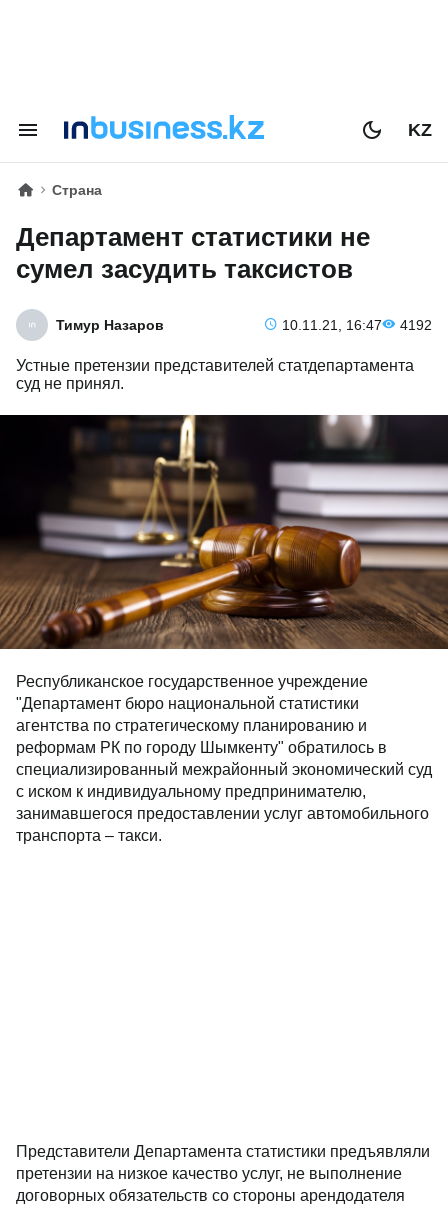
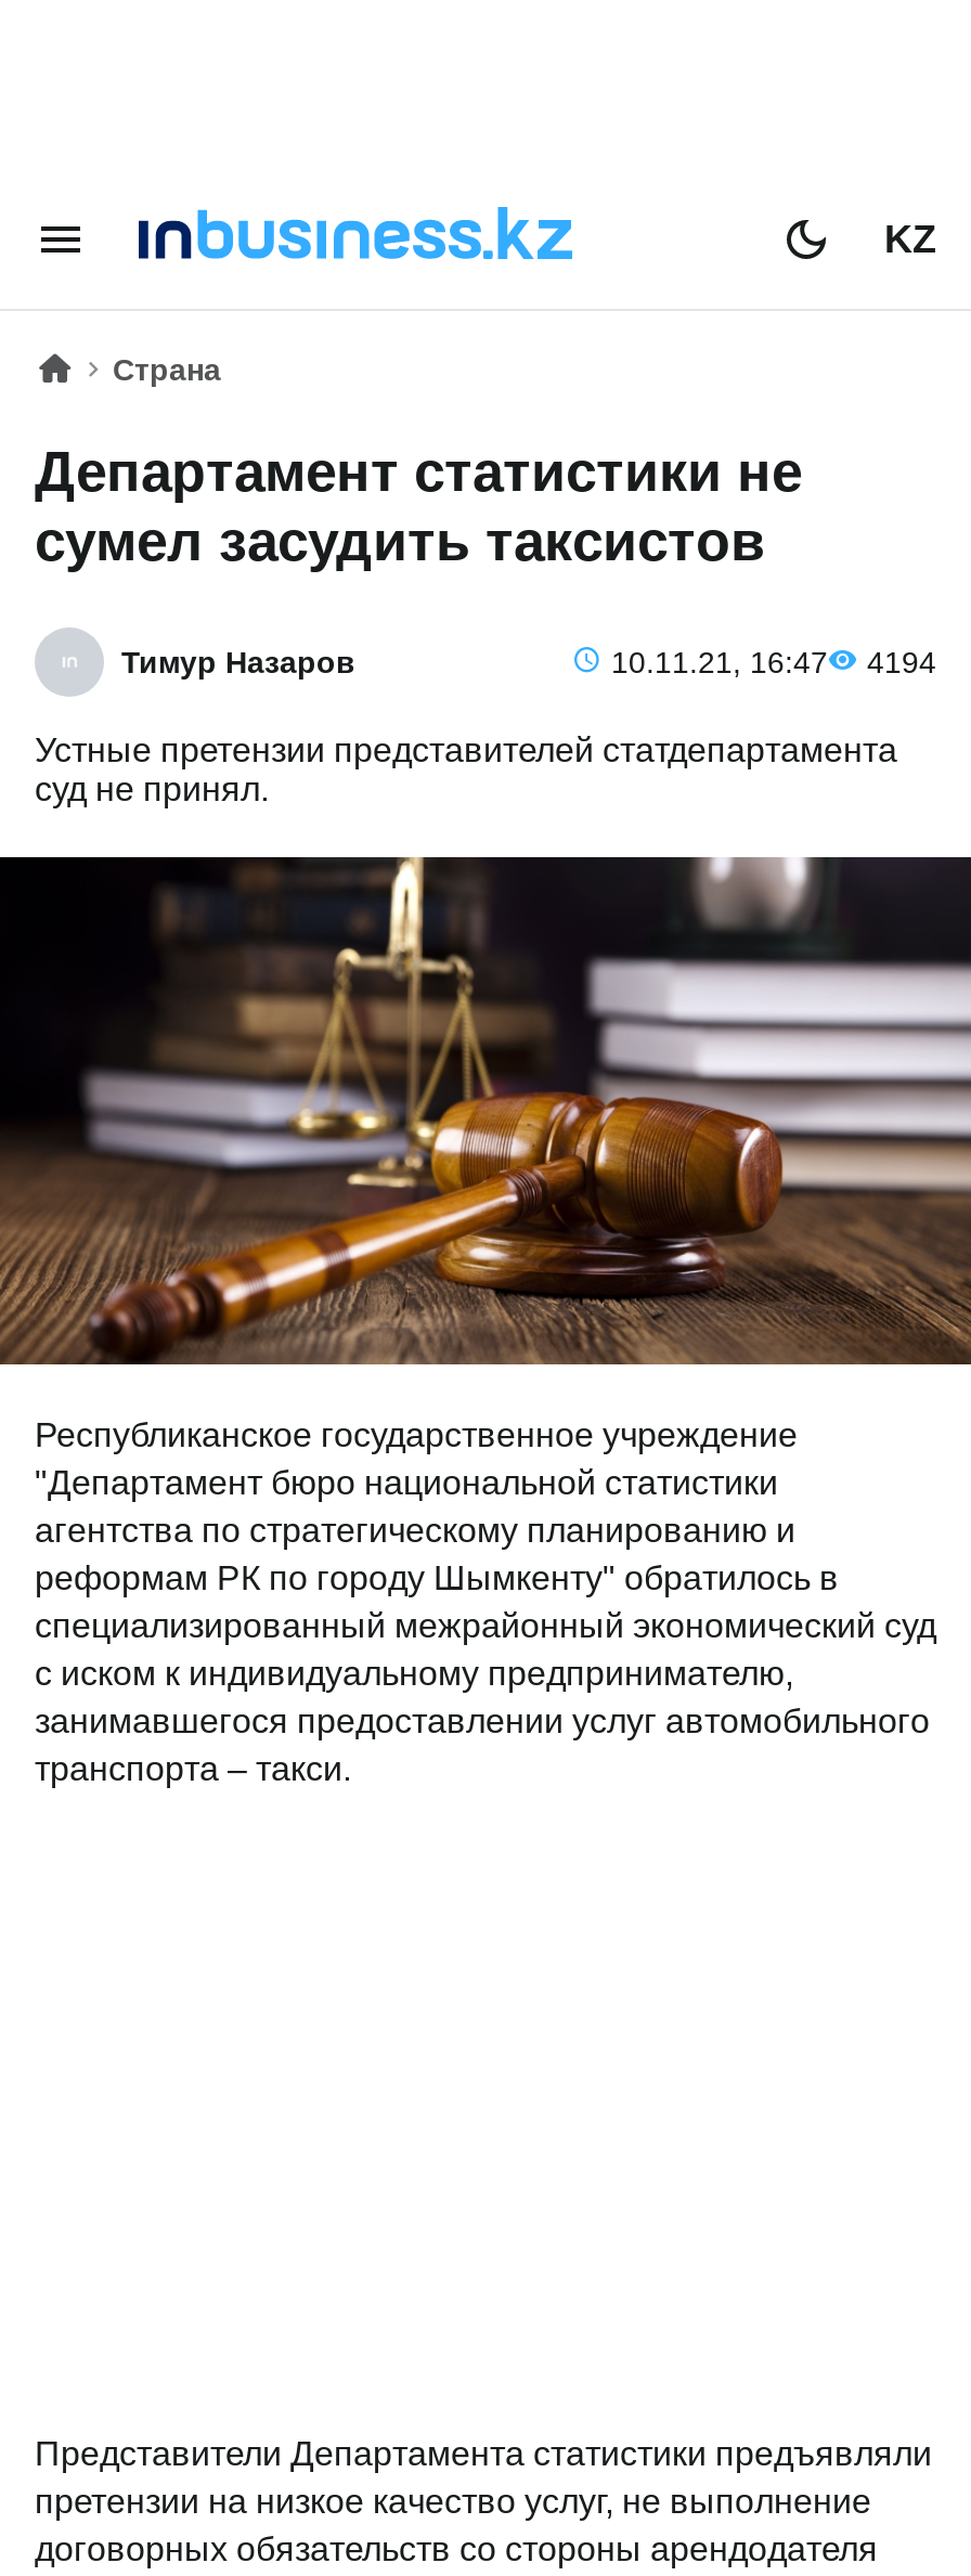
- 10.11.21, 16:47 4192
+ 10.11.21, 16:47 4194
